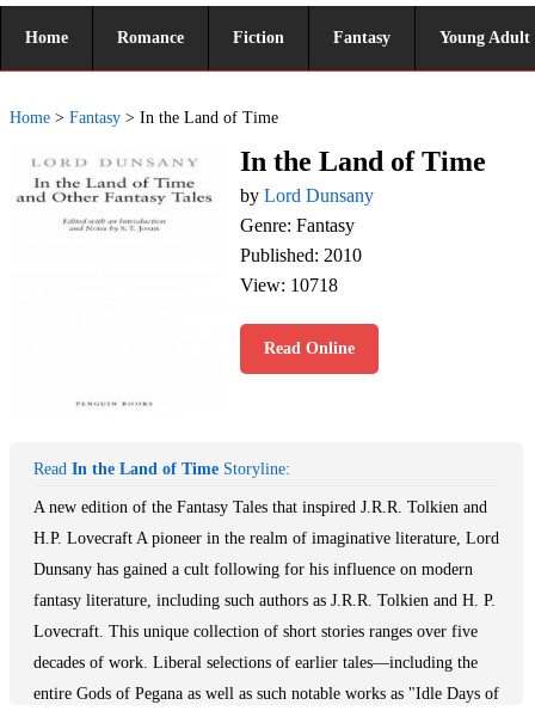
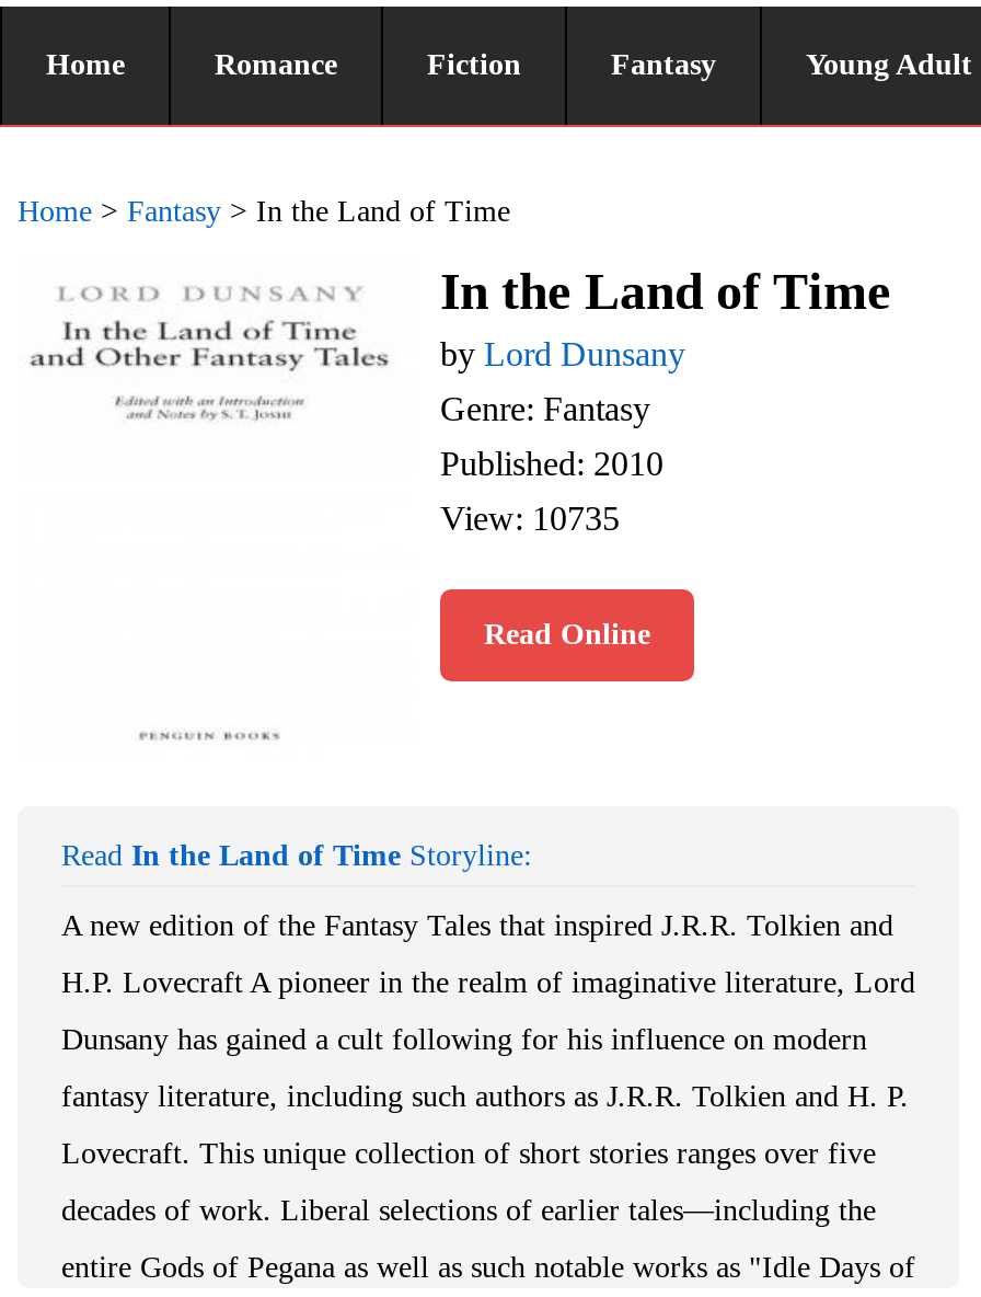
- View: 10718
+ View: 10735
